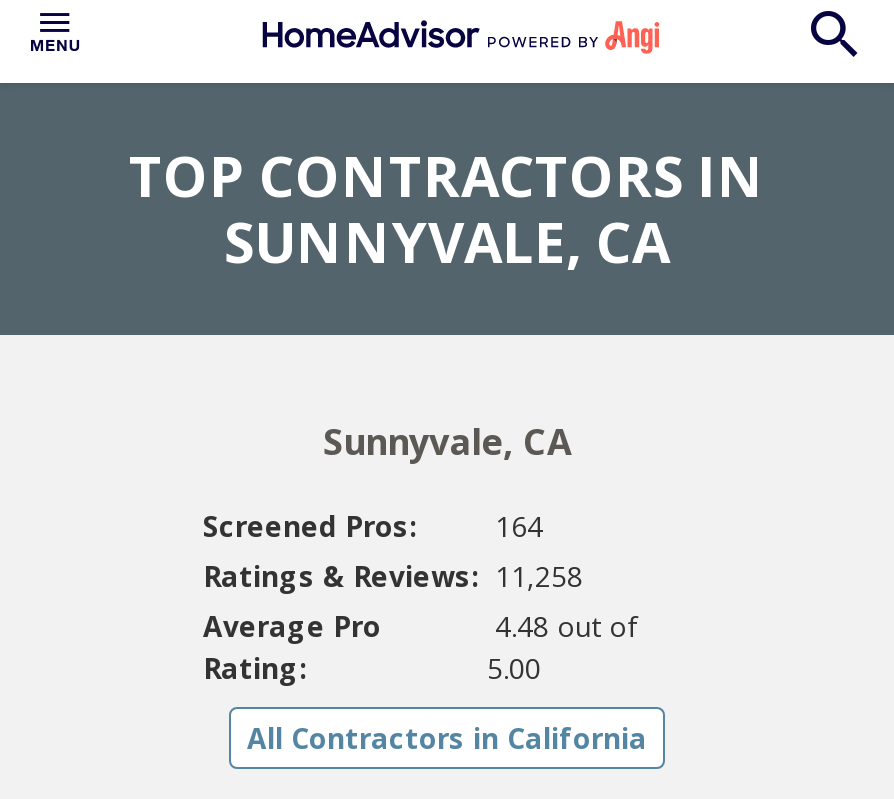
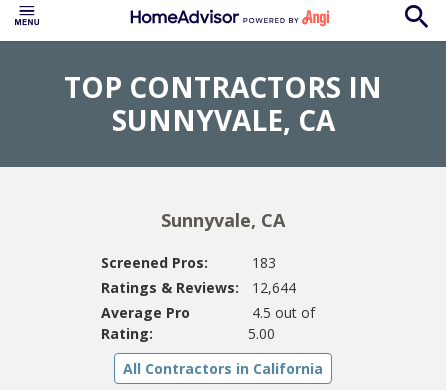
- 164
+ 183

- Ratings & Reviews: 11,258
+ Ratings & Reviews: 12,644

- 4.48 out of
+ 4.5 out of
